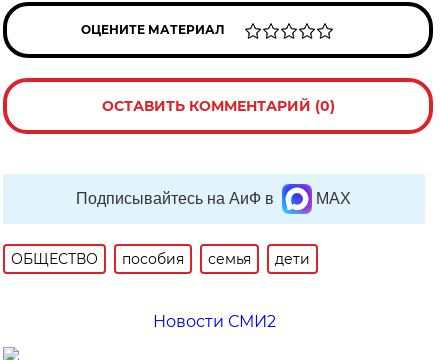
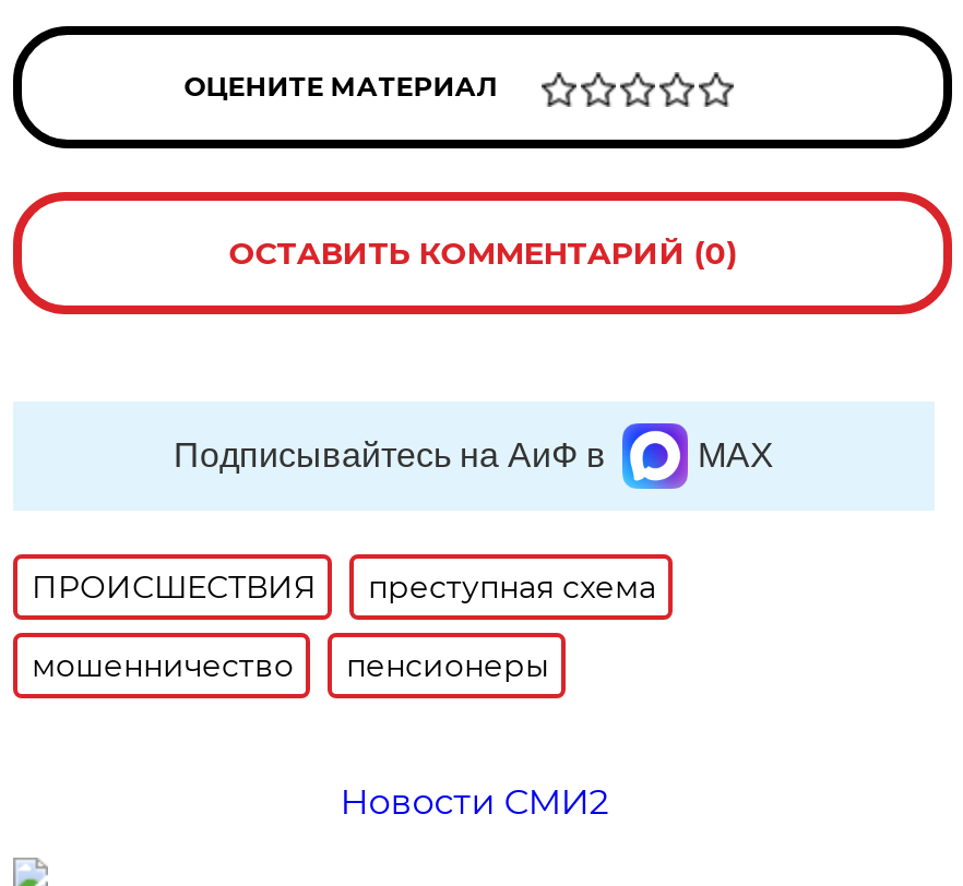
- ОБЩЕСТВО
- пособия
- семья
- дети
+ ПРОИСШЕСТВИЯ
+ преступная схема
+ мошенничество
+ пенсионеры
